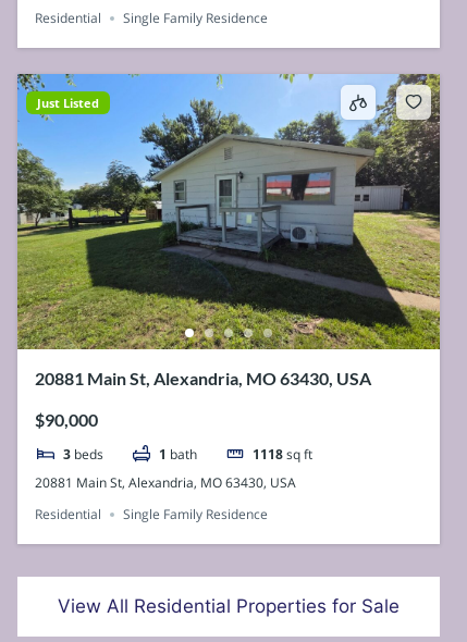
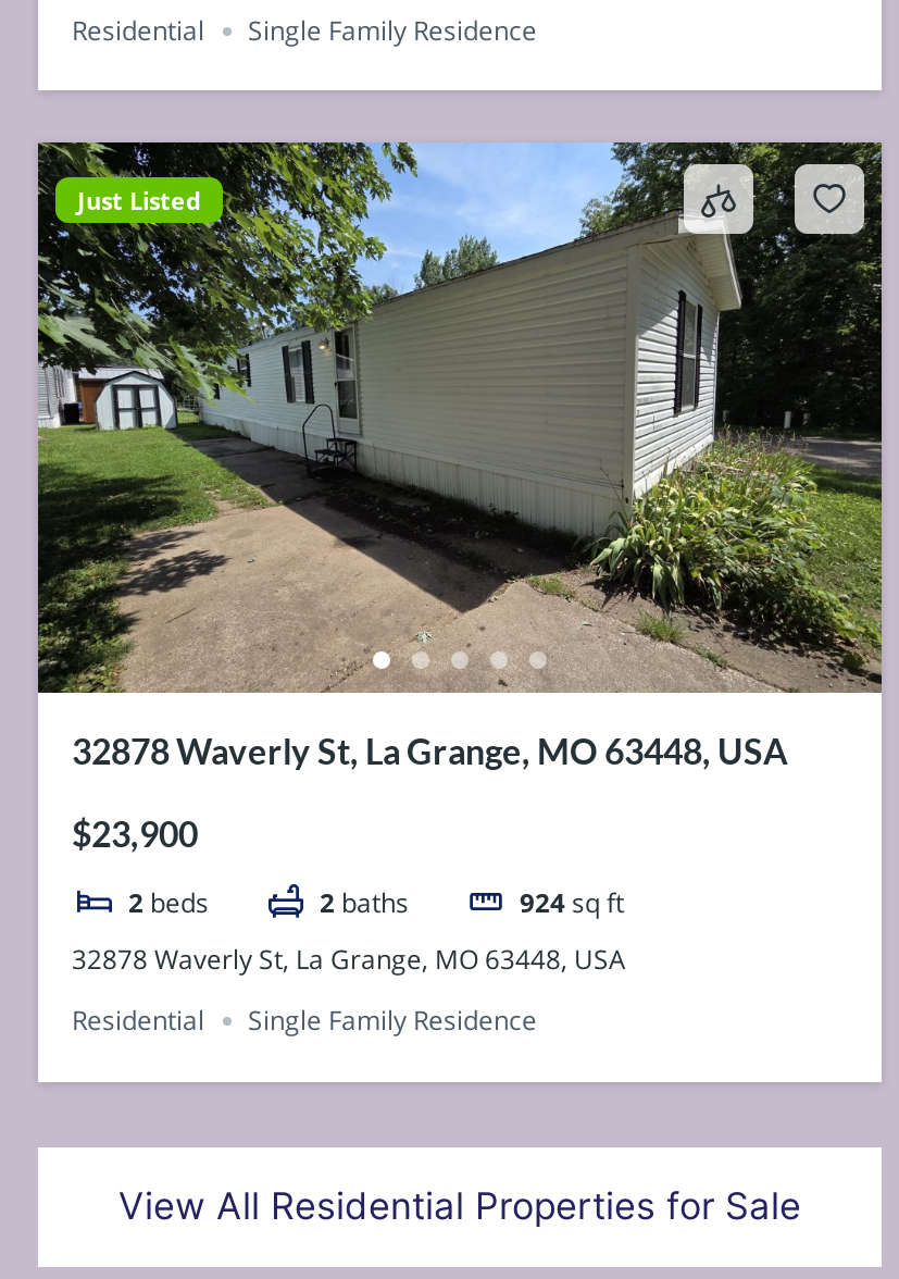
- [image]
- 20881 Main St, Alexandria, MO 63430, USA
+ [image]
+ 32878 Waverly St, La Grange, MO 63448, USA

- $90,000
+ $23,900

- 3 beds
- 1 bath
- 1118 sq ft
+ 2 beds
+ 2 baths
+ 924 sq ft

- 20881 Main St, Alexandria, MO 63430, USA
+ 32878 Waverly St, La Grange, MO 63448, USA
